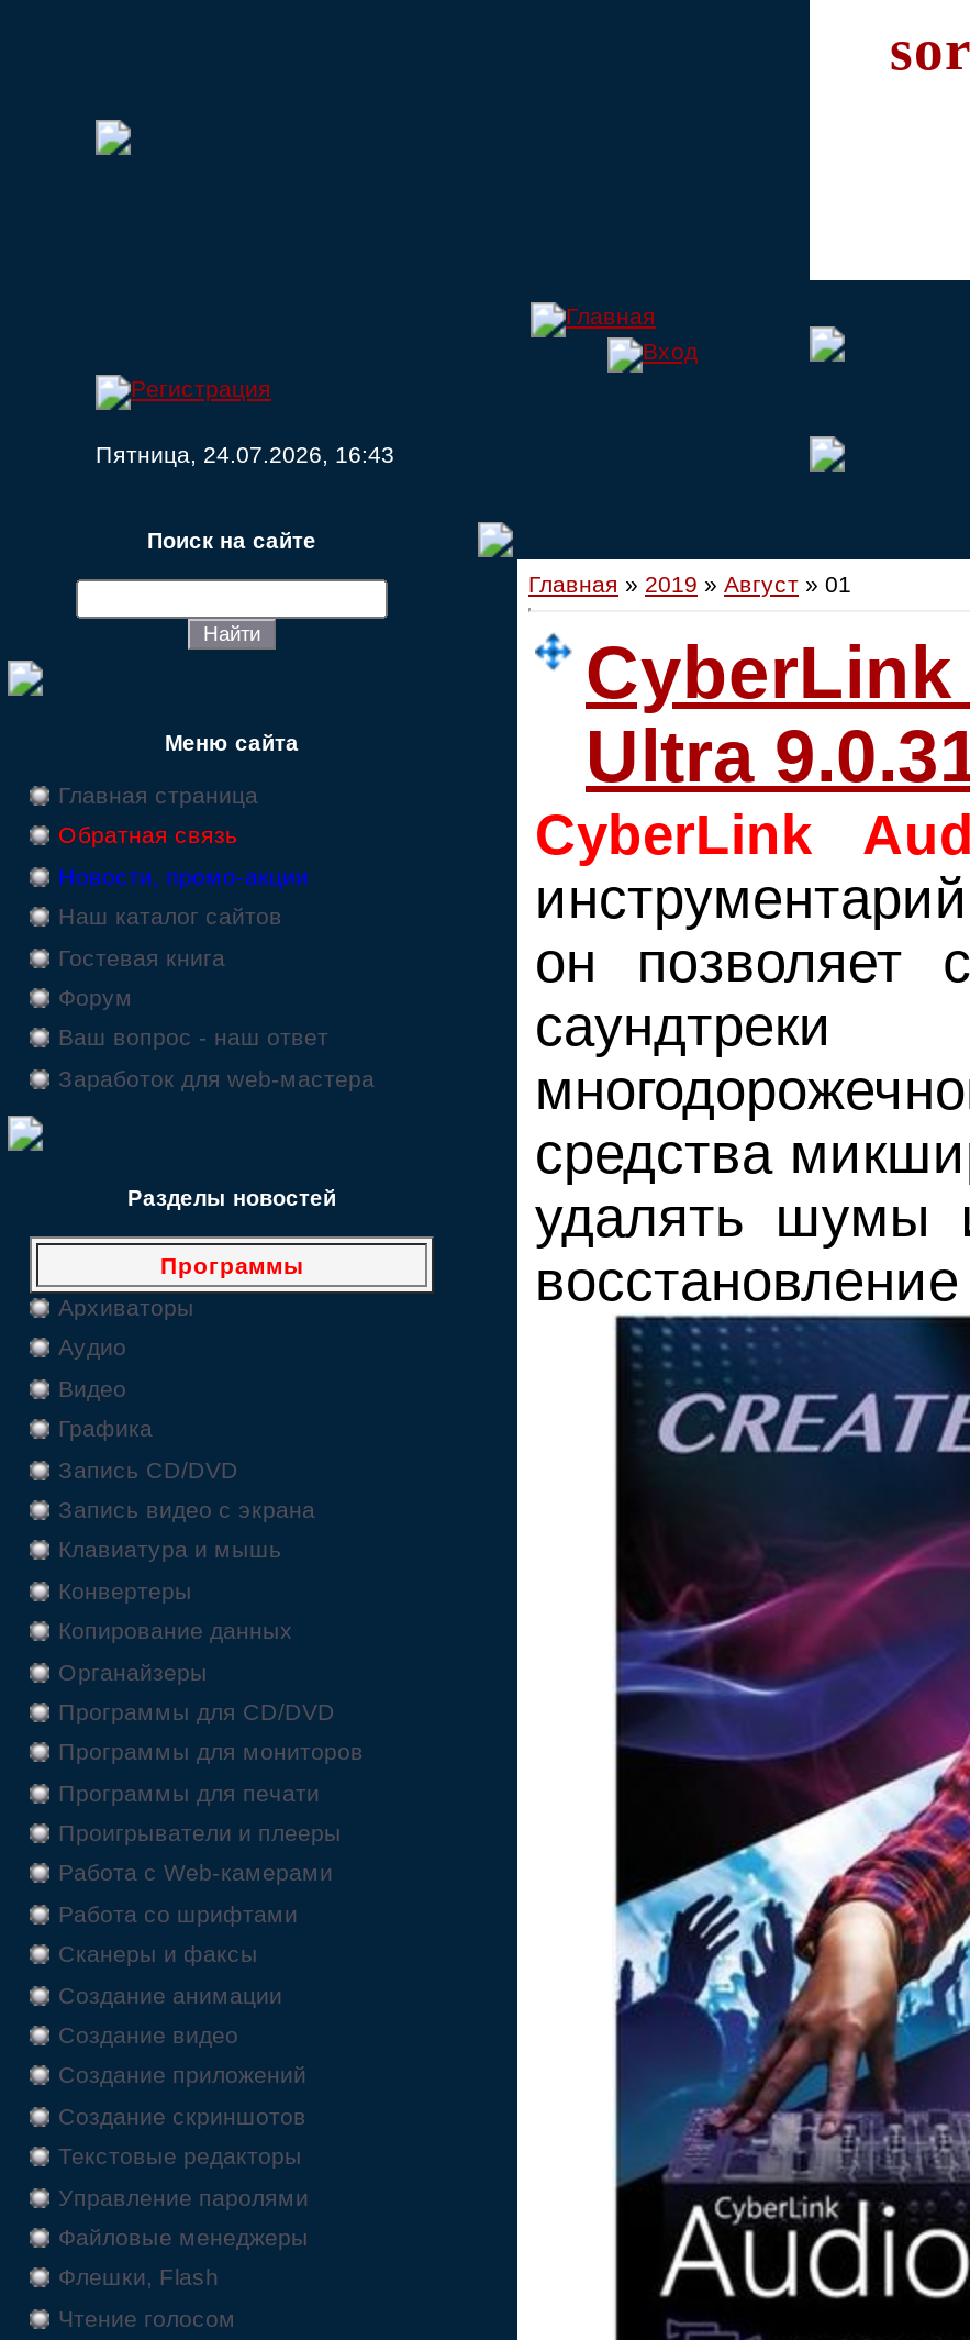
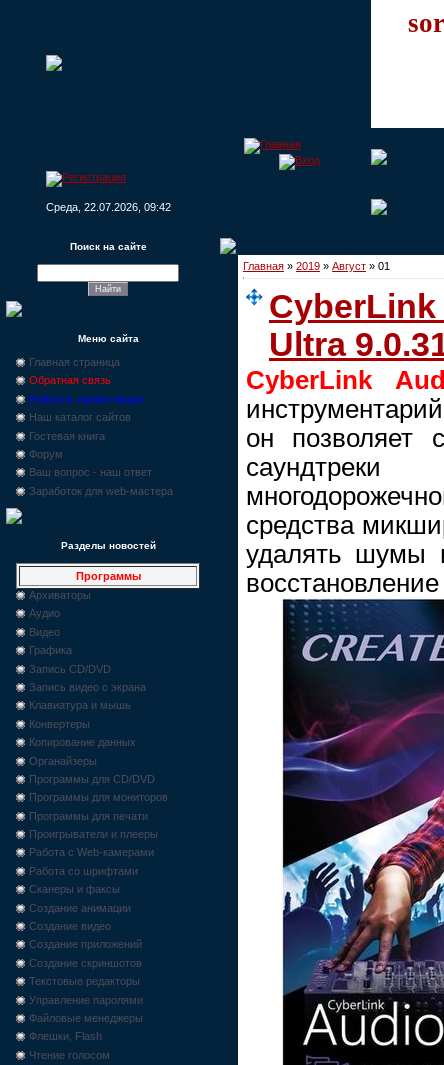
- Пятница, 24.07.2026, 16:43
+ Среда, 22.07.2026, 09:42
